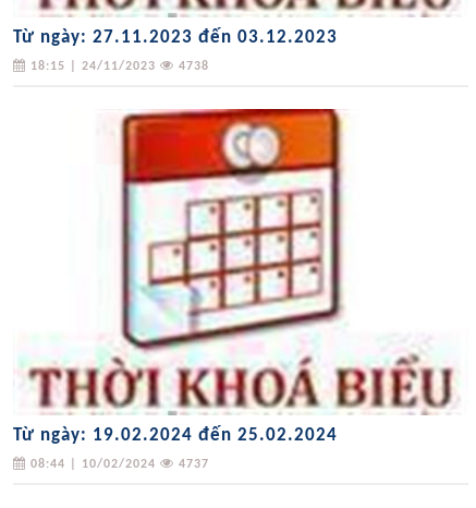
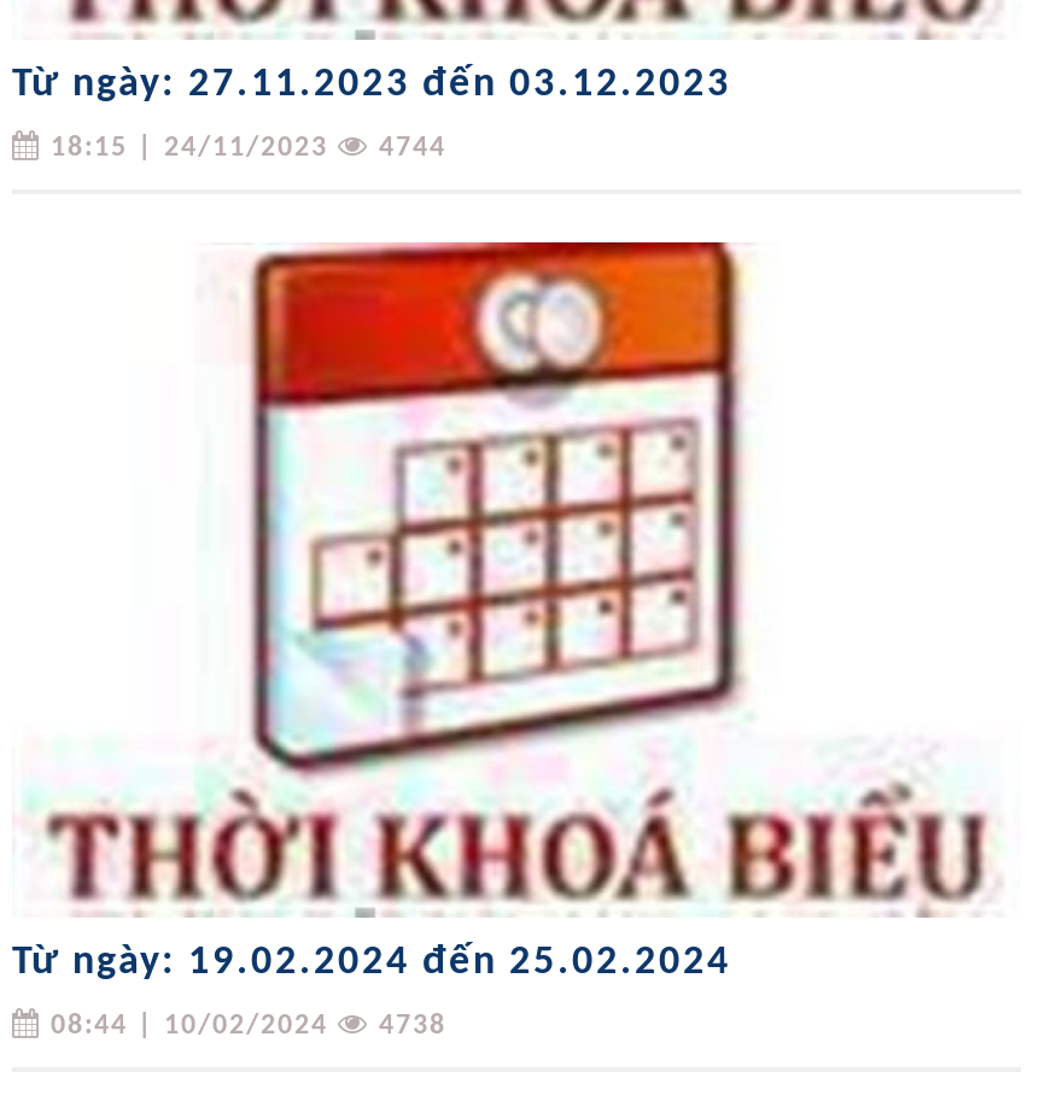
- 4738
+ 4744

- 4737
+ 4738
